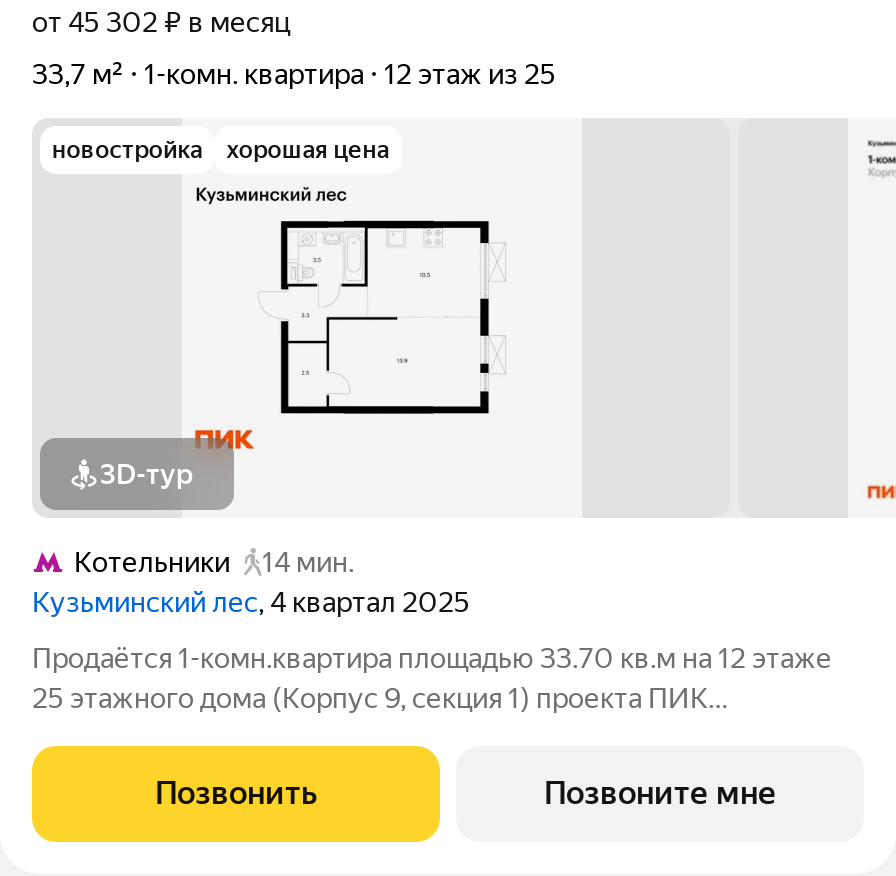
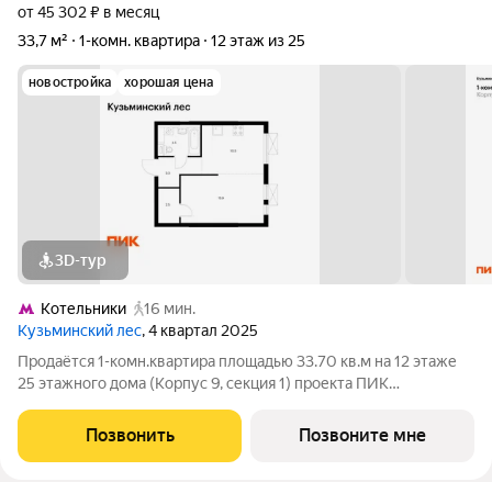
- Котельники 14 мин.
+ Котельники 16 мин.
